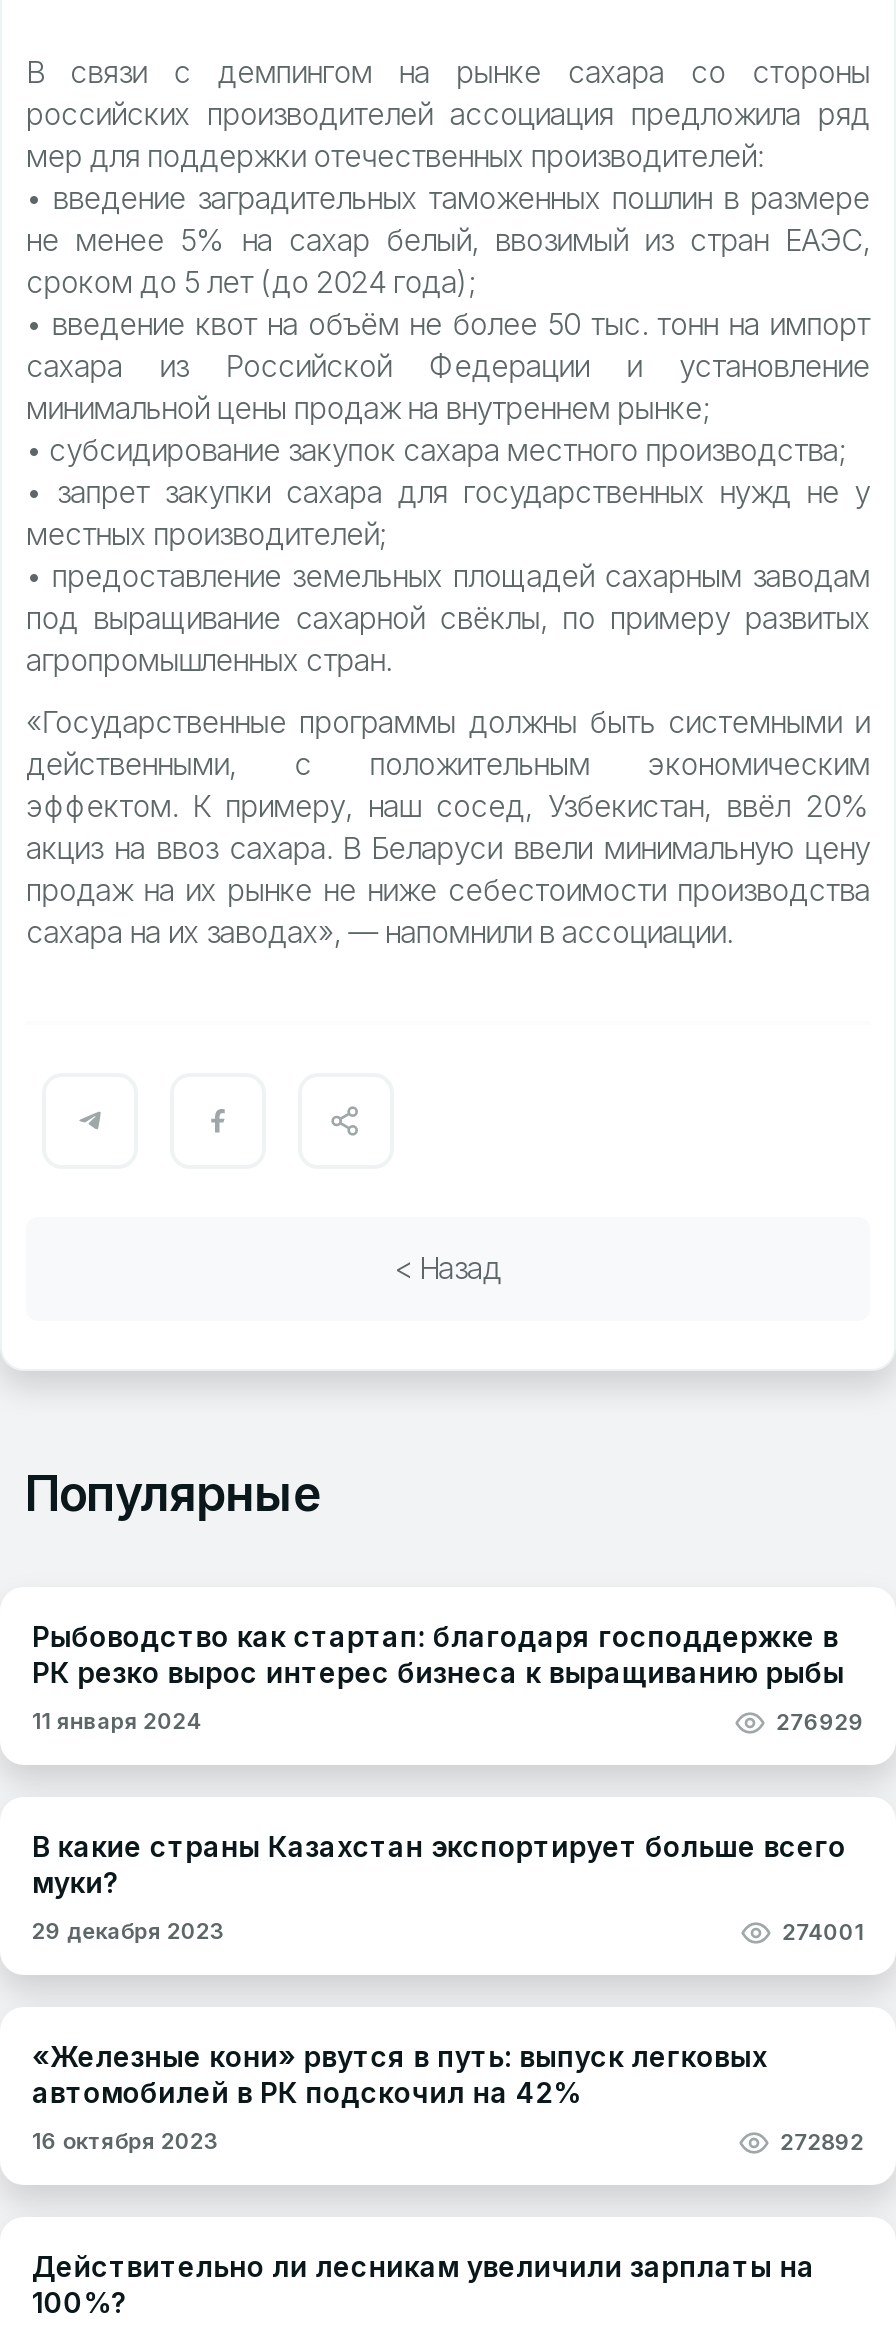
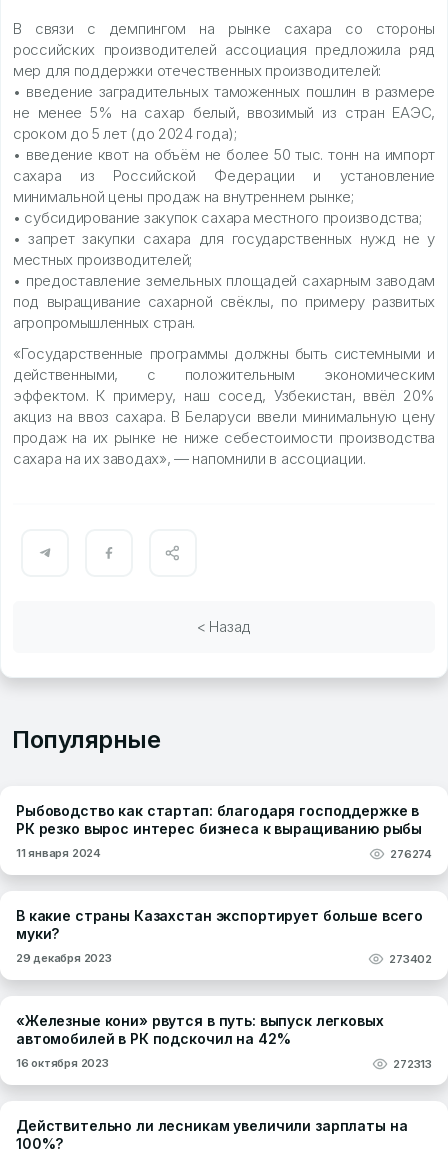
- 276929
+ 276274

- 274001
+ 273402

- 272892
+ 272313
